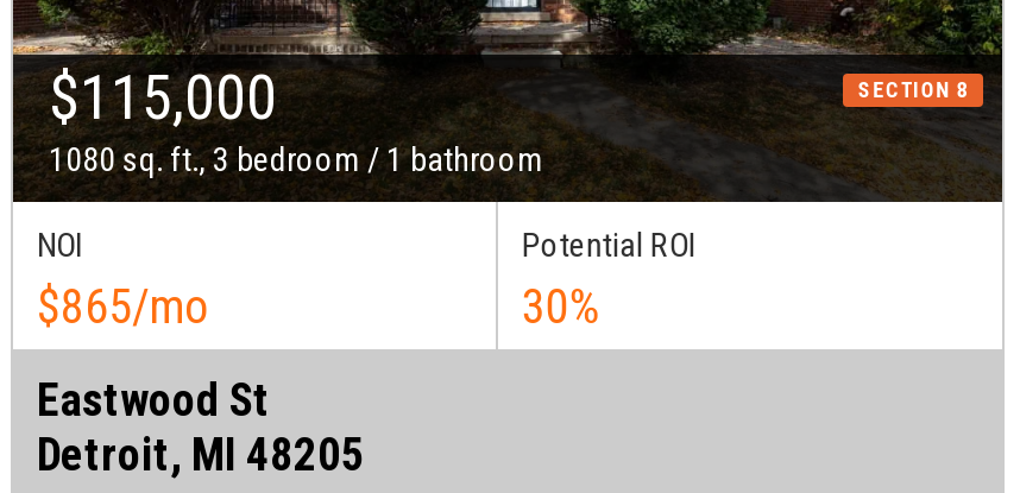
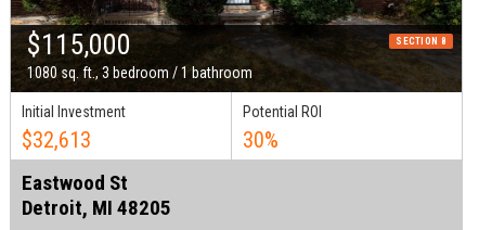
- NOI
- $865/mo
+ Initial Investment
+ $32,613
